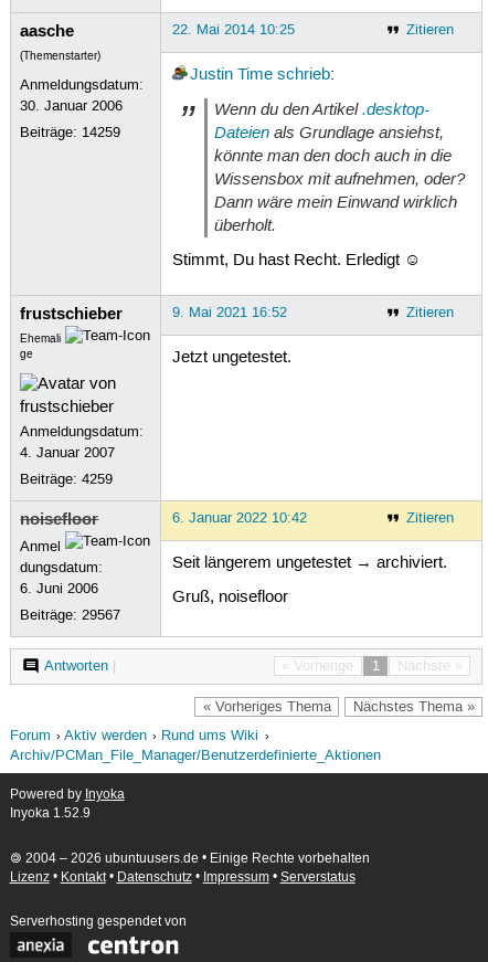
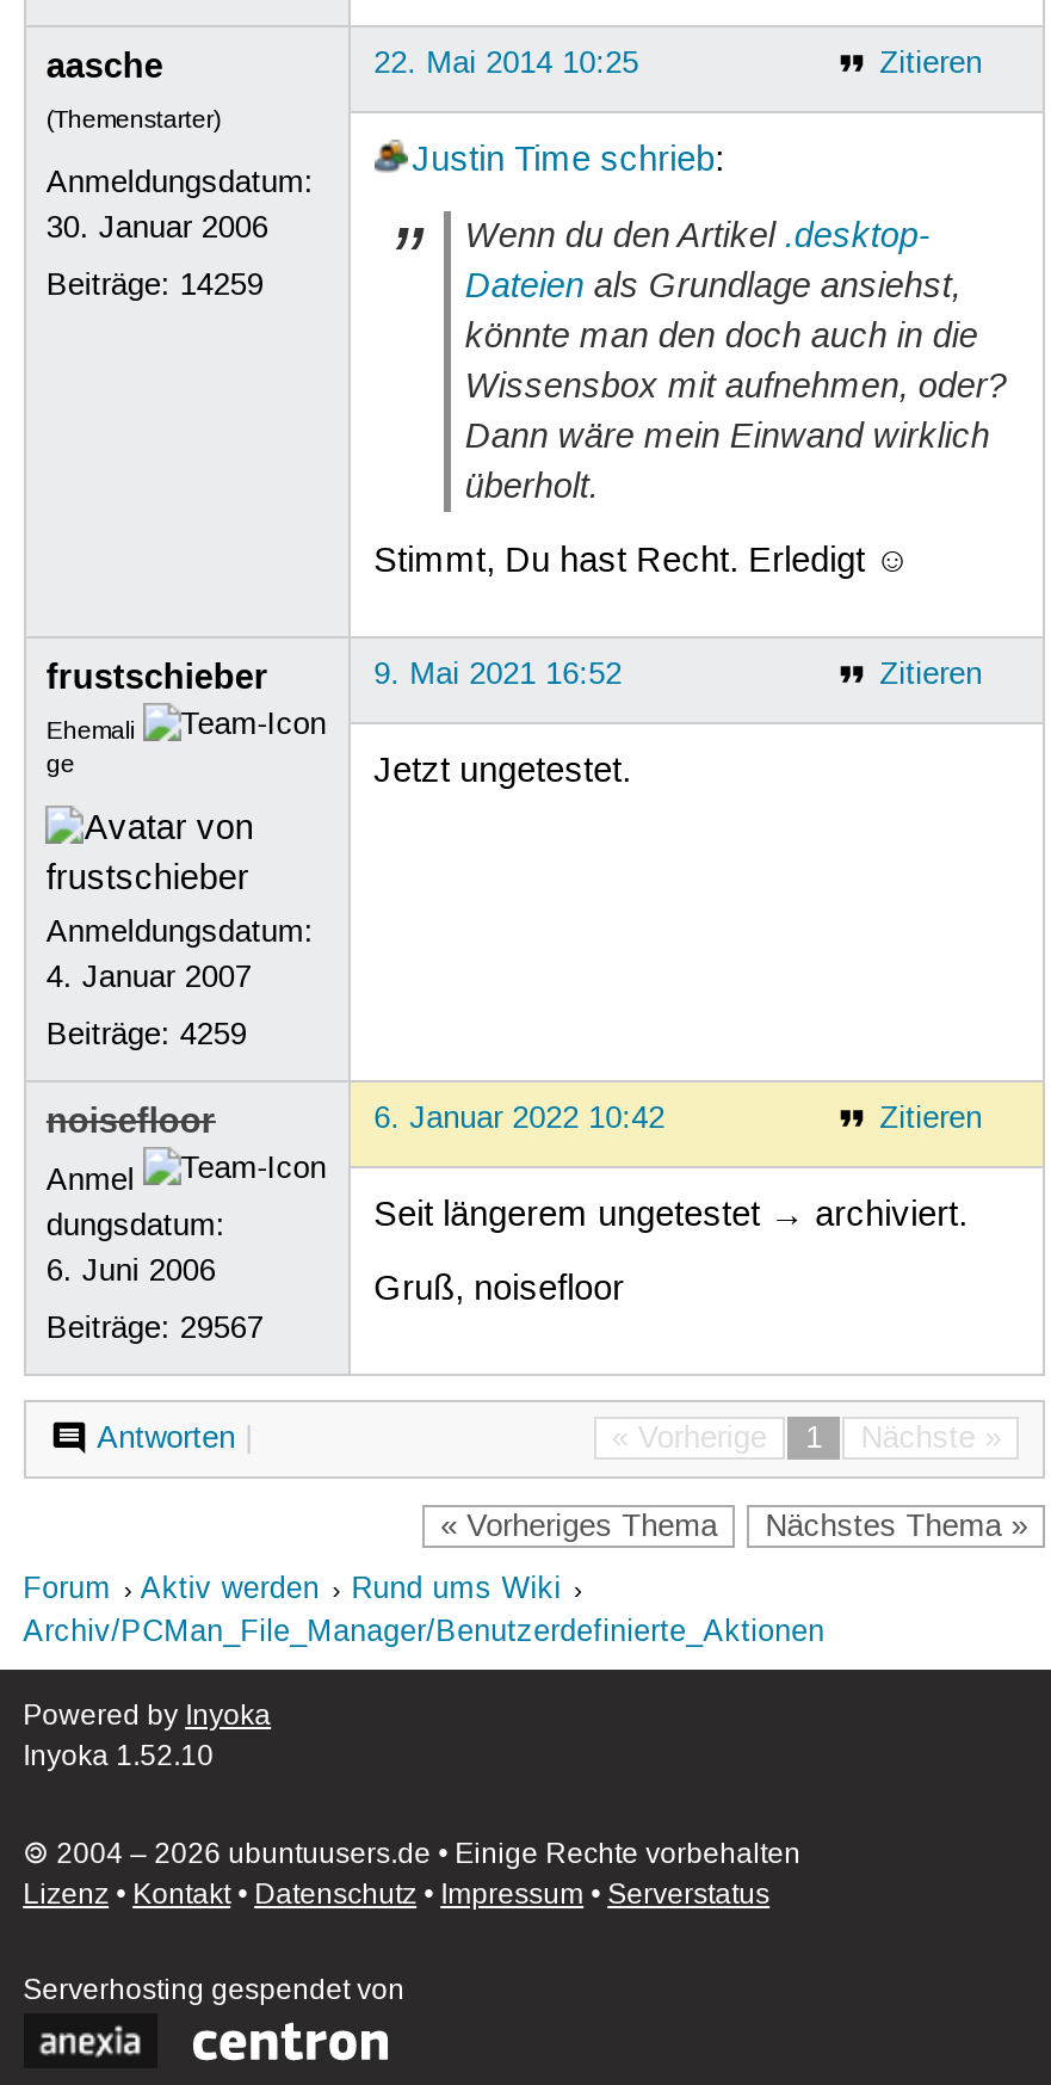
- Inyoka 1.52.9
+ Inyoka 1.52.10
